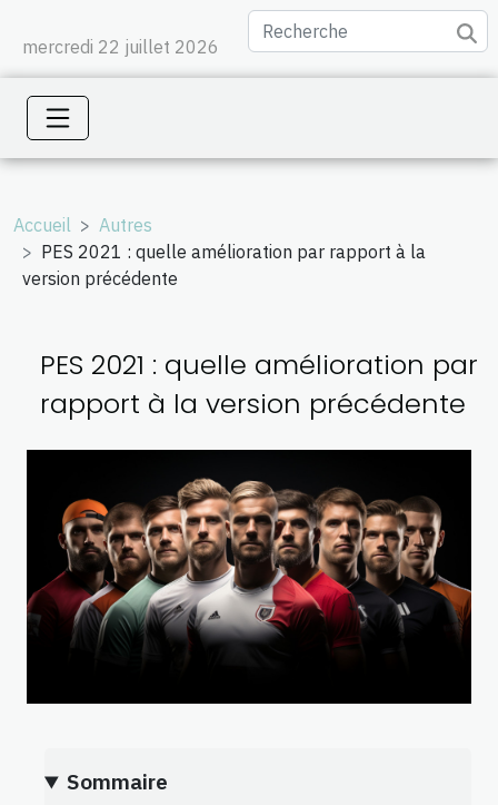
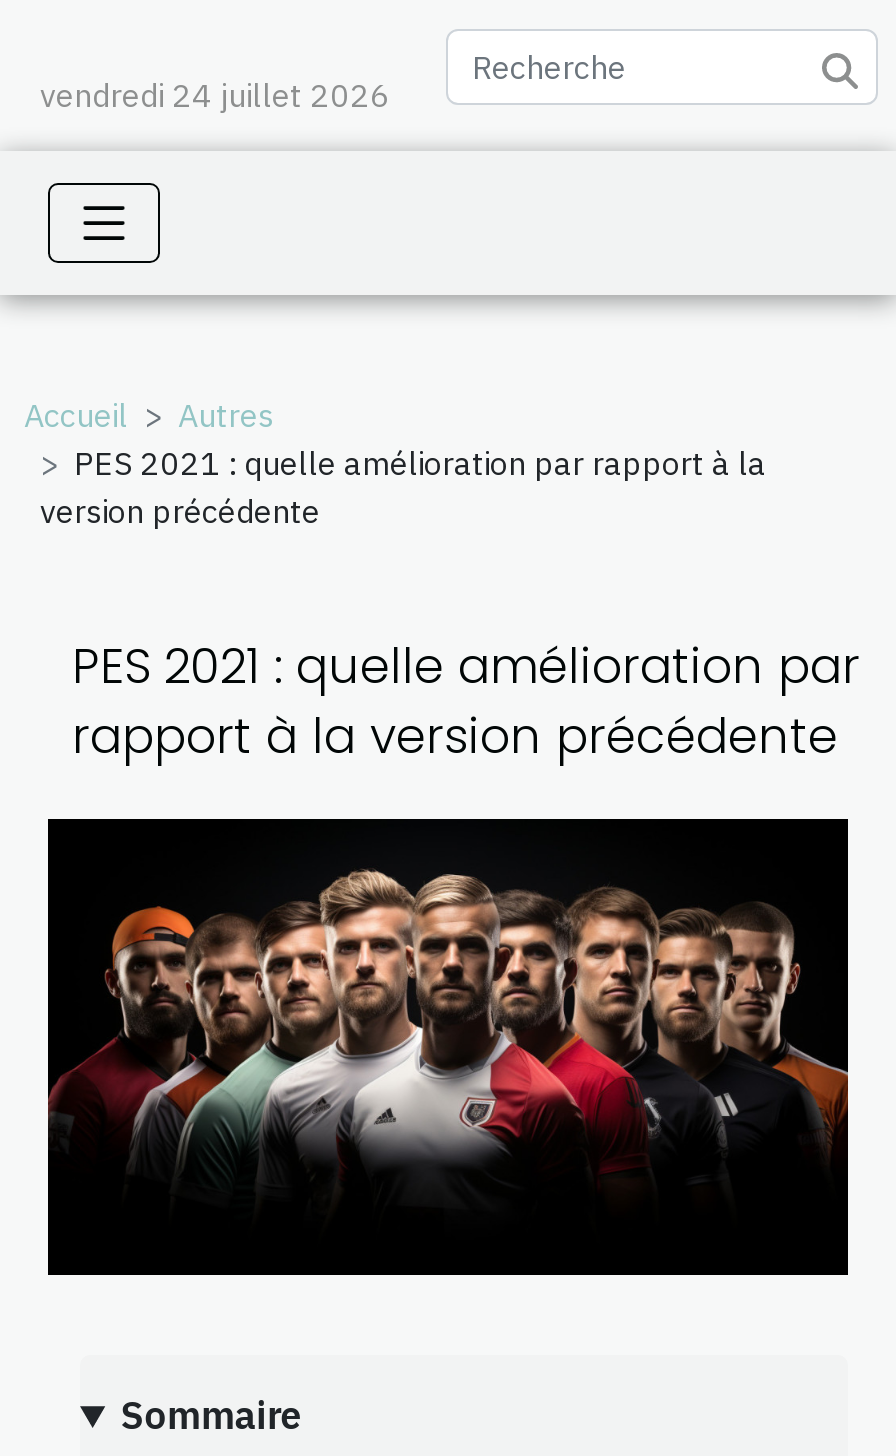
- mercredi 22 juillet 2026
+ vendredi 24 juillet 2026
